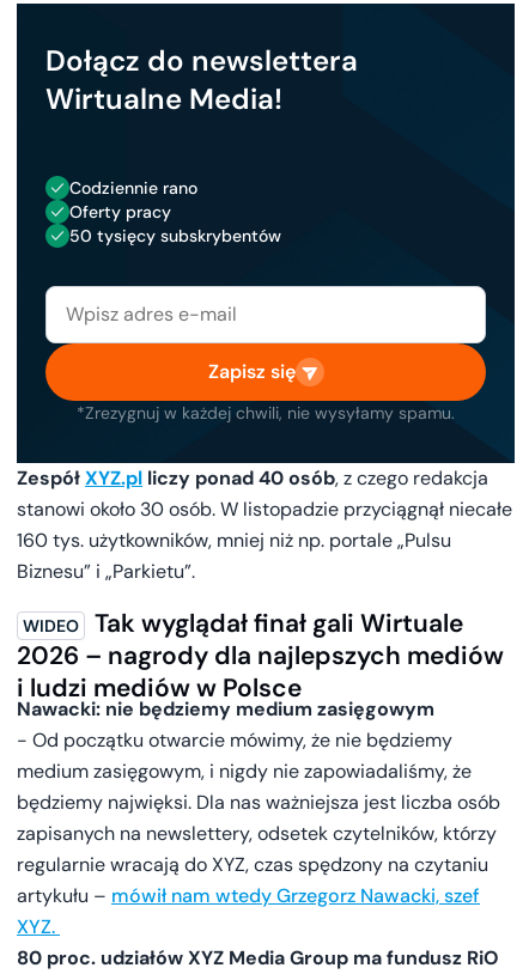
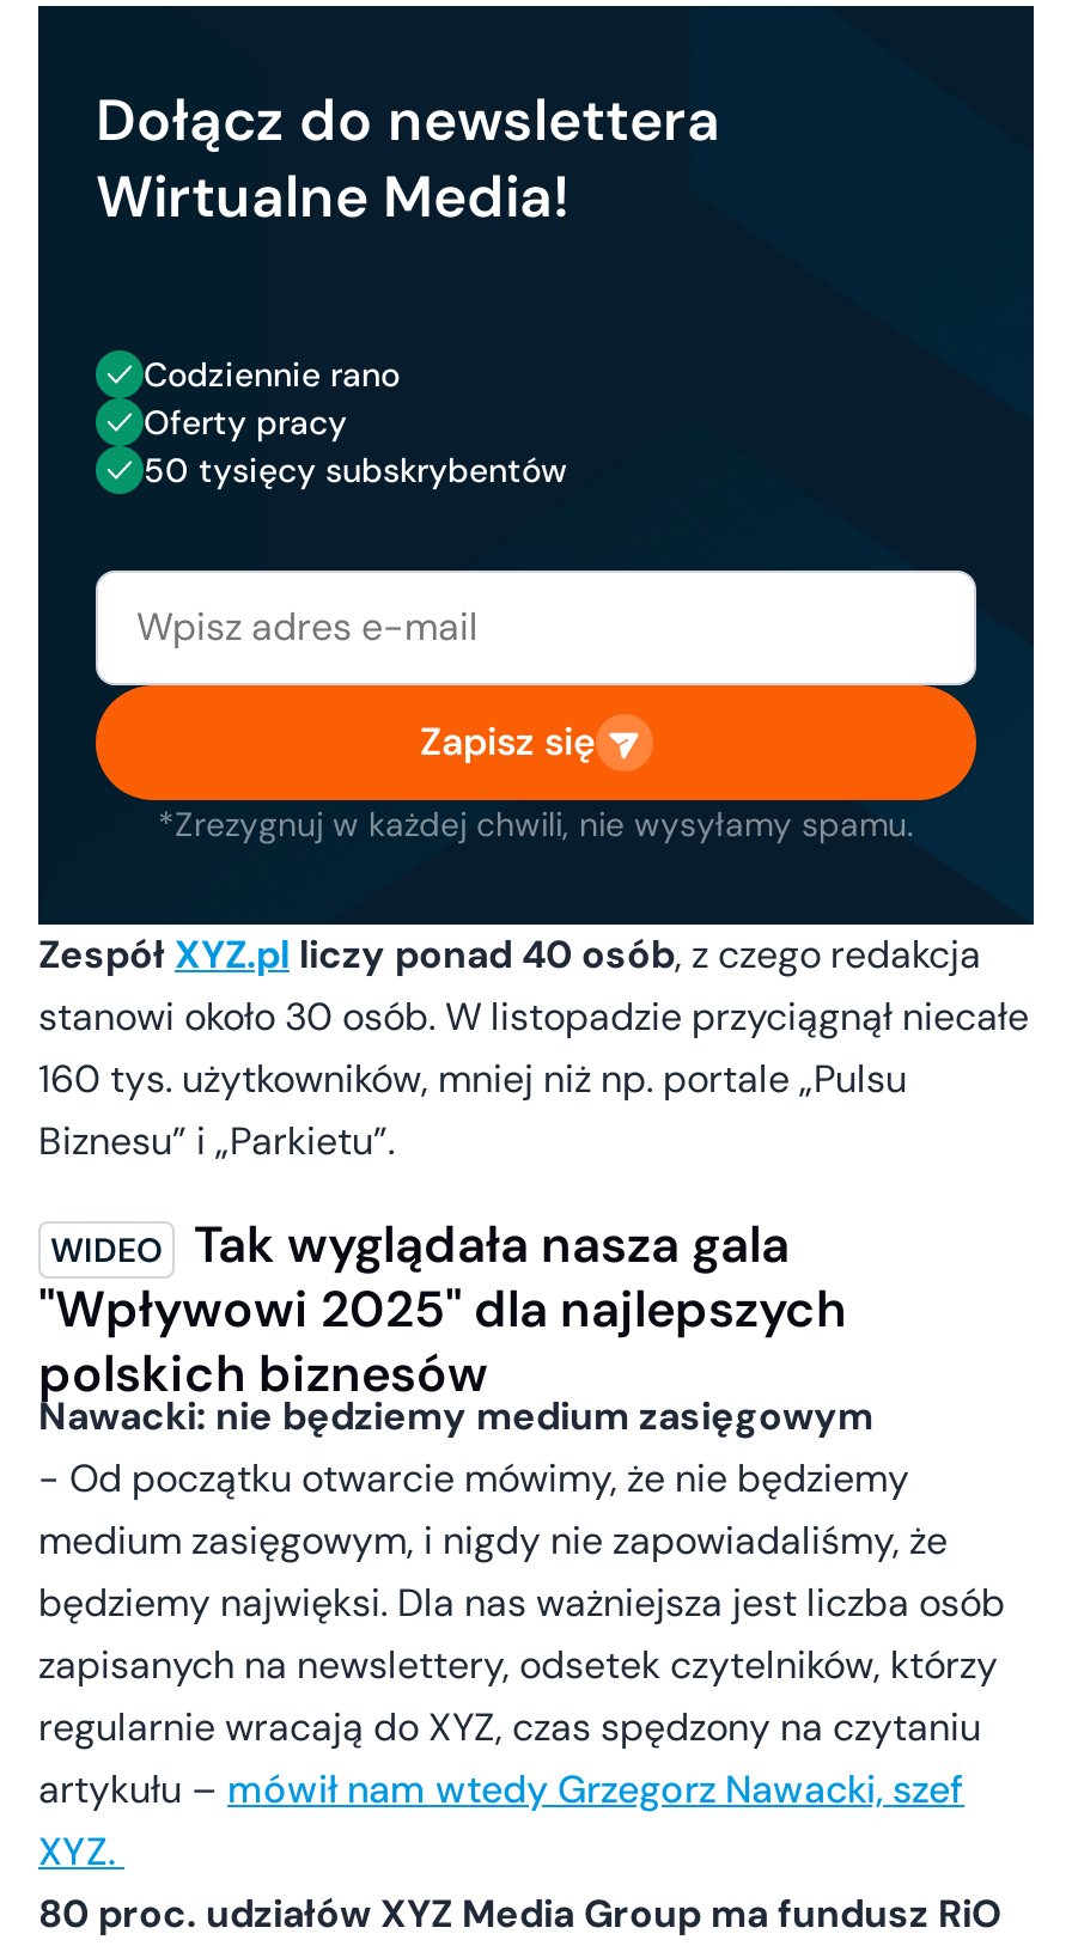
- Tak wyglądał finał gali Wirtuale
- 2026 – nagrody dla najlepszych mediów
- i ludzi mediów w Polsce
+ Tak wyglądała nasza gala
+ "Wpływowi 2025" dla najlepszych
+ polskich biznesów
